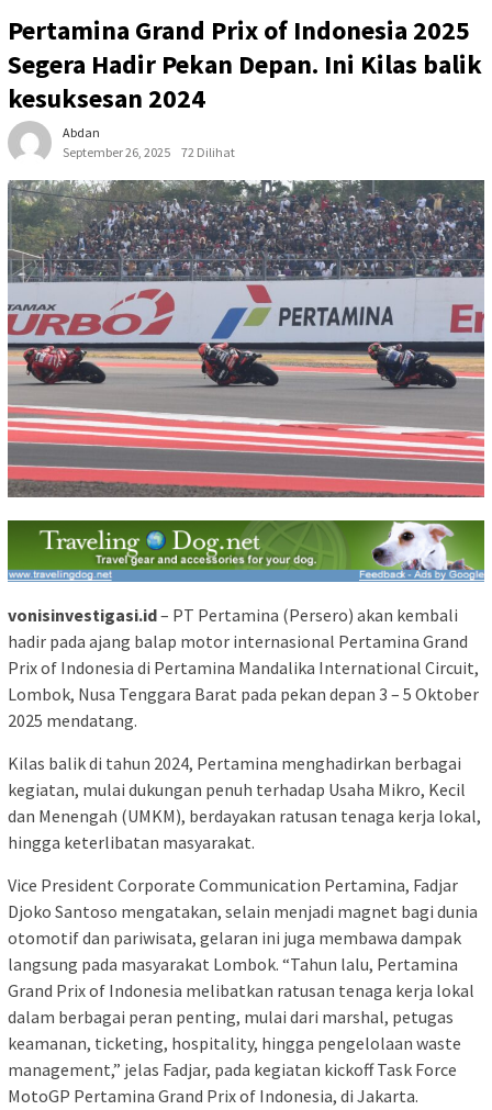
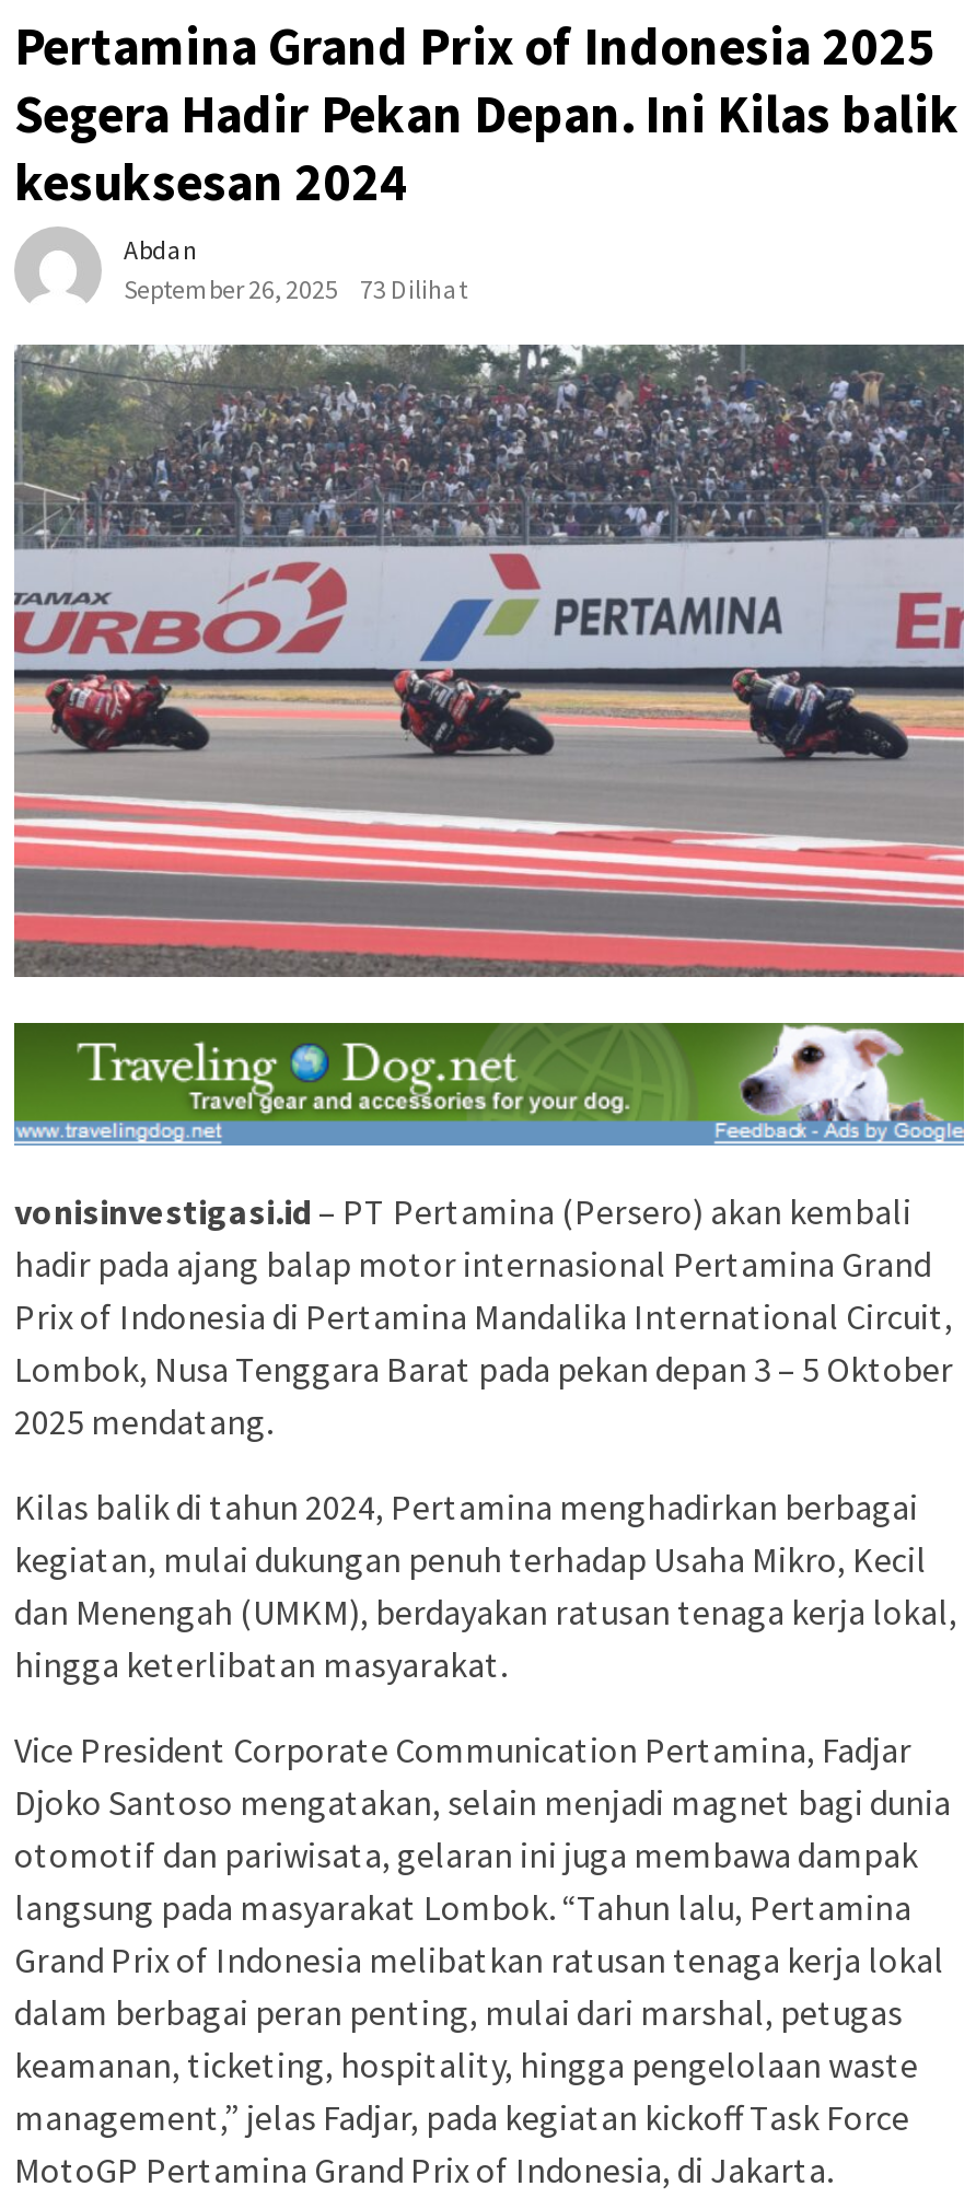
- September 26, 2025 72 Dilihat
+ September 26, 2025 73 Dilihat
